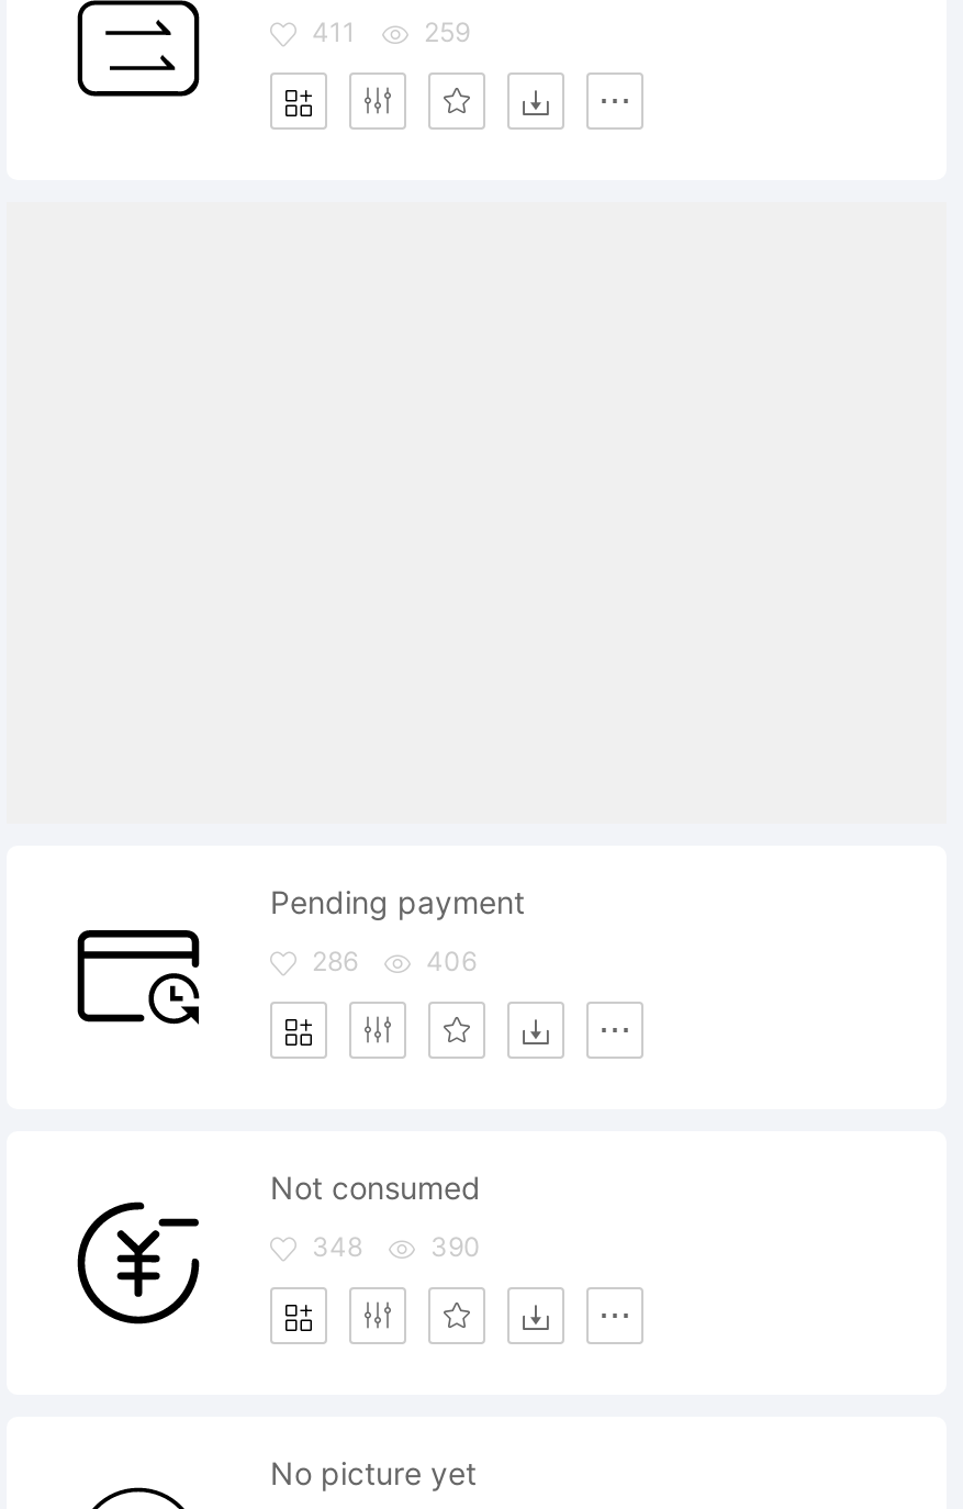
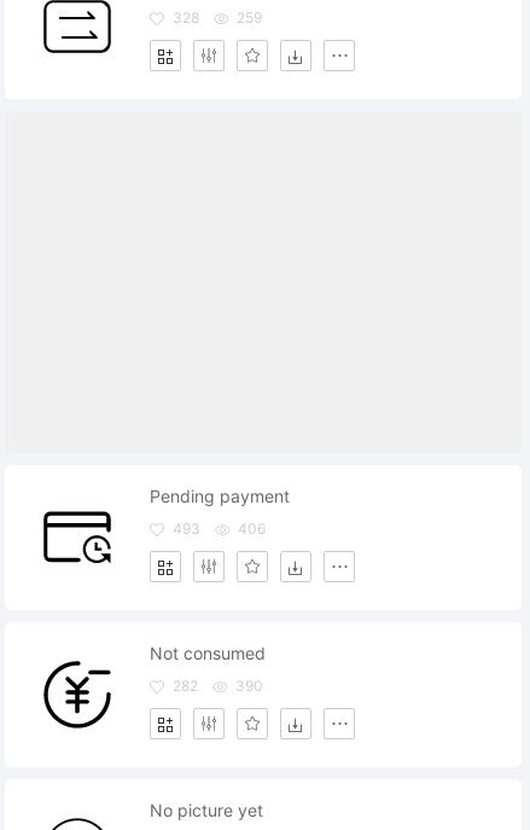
- 411
+ 328

- 286
+ 493

- 348
+ 282
